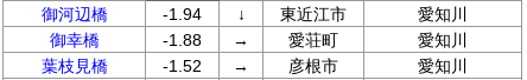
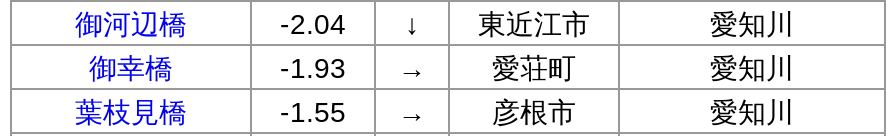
- -1.94
+ -2.04

- -1.88
+ -1.93

- -1.52
+ -1.55
